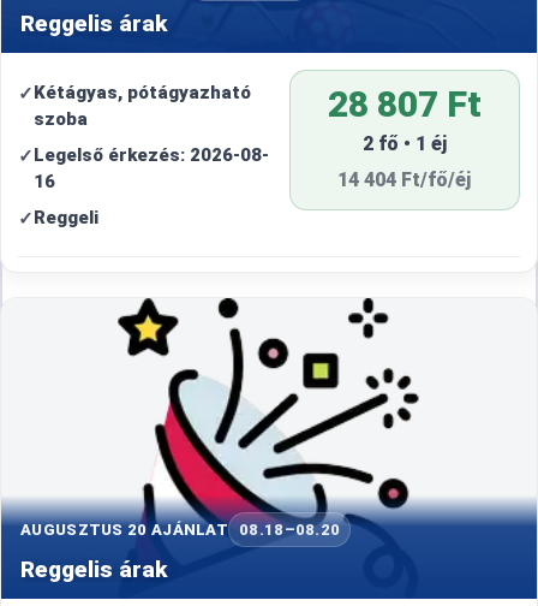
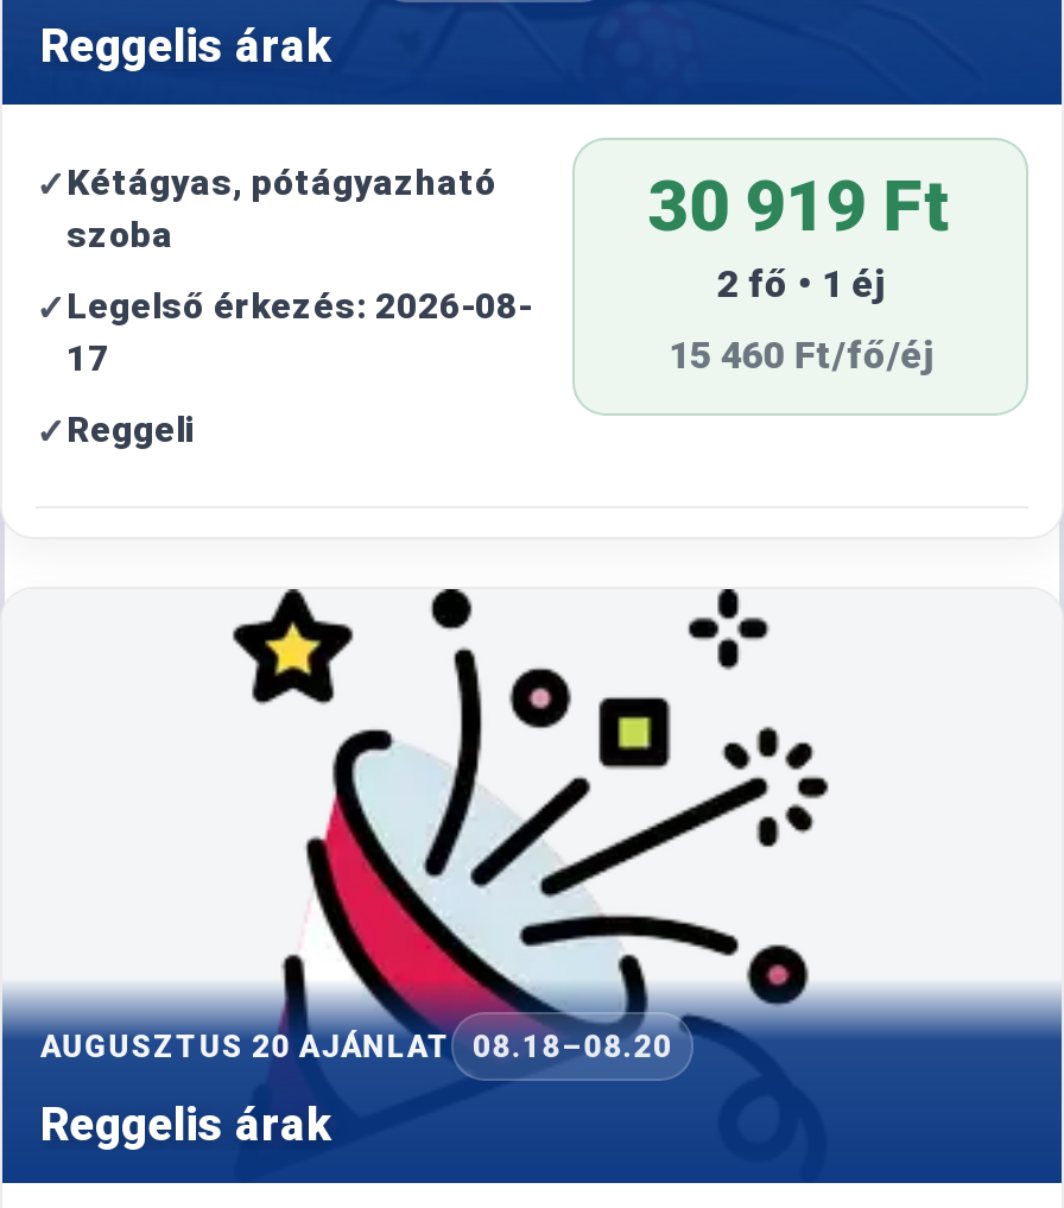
- 28 807 Ft
+ 30 919 Ft

- 16
+ 17

- 14 404 Ft/fő/éj
+ 15 460 Ft/fő/éj
